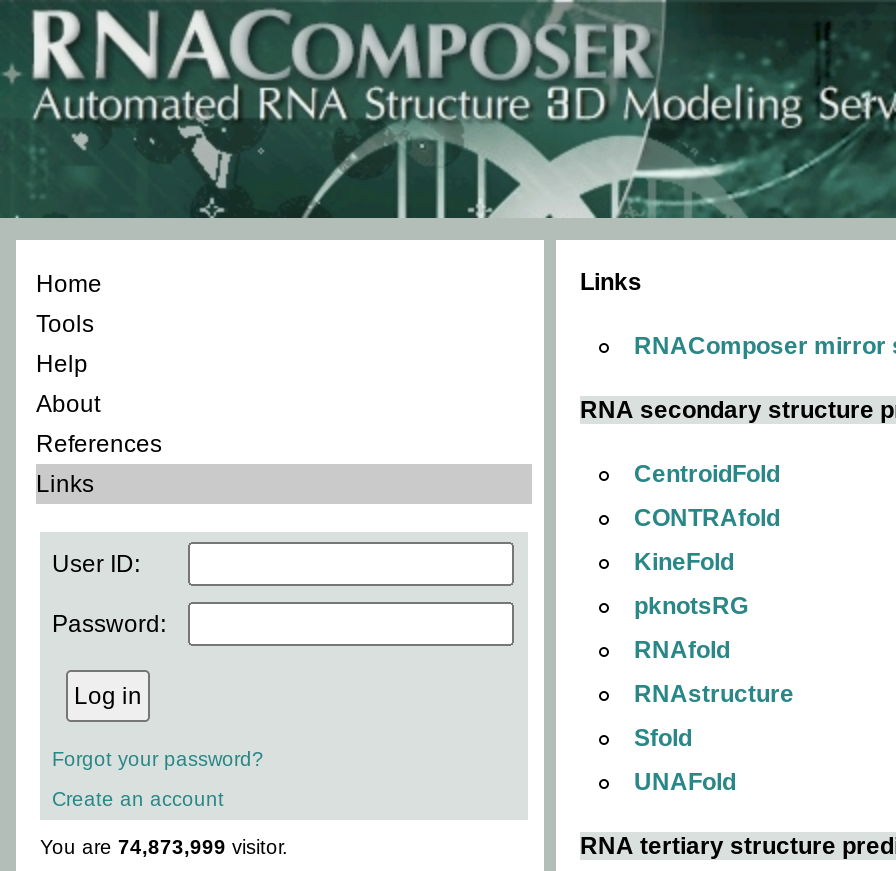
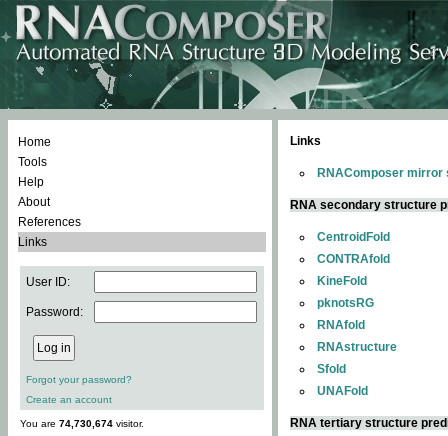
- You are 74,873,999 visitor.
+ You are 74,730,674 visitor.
